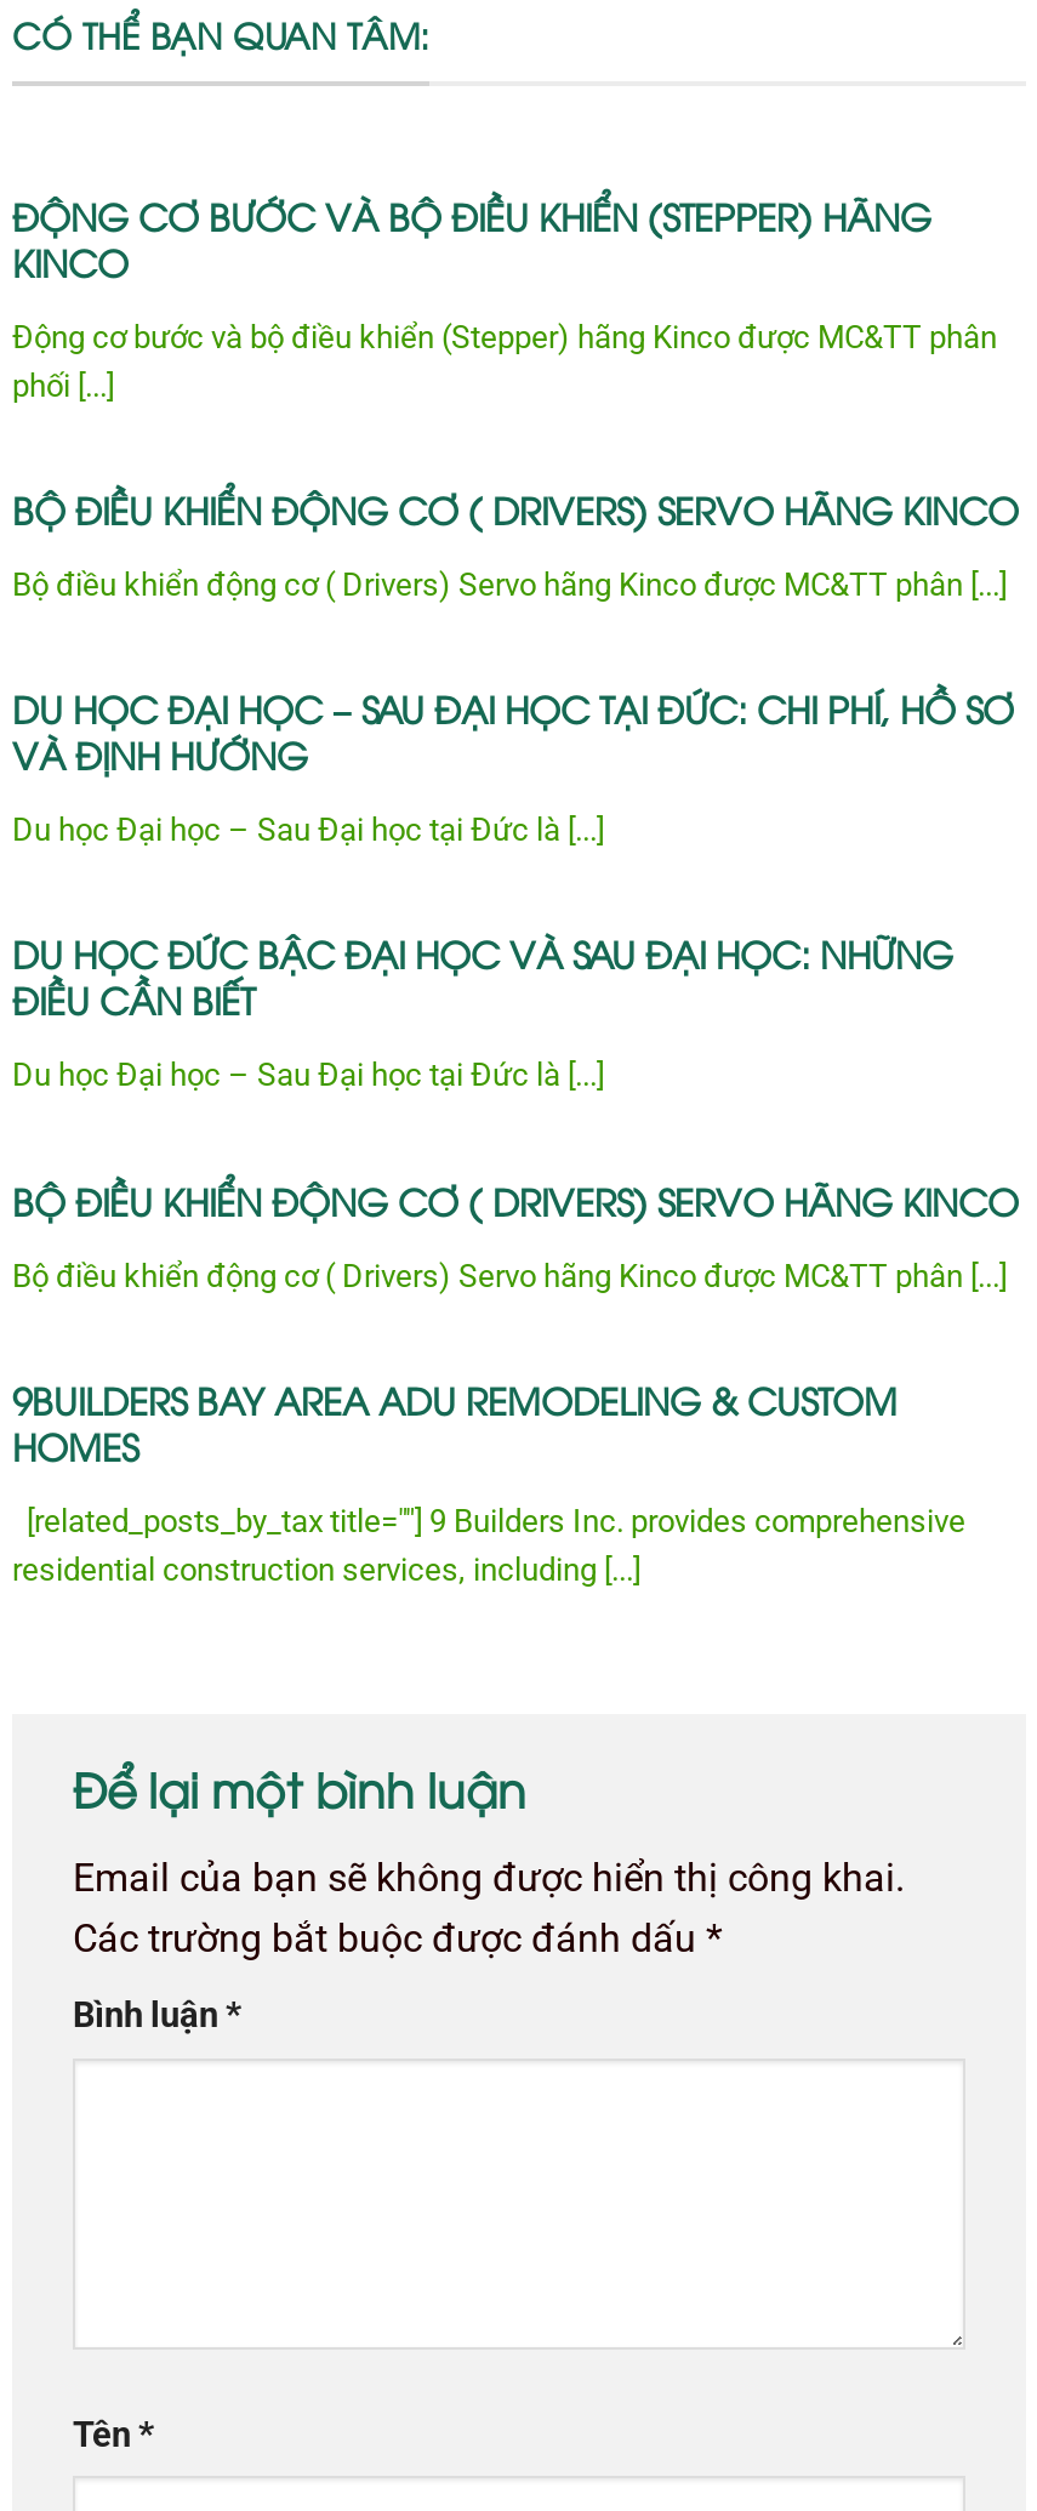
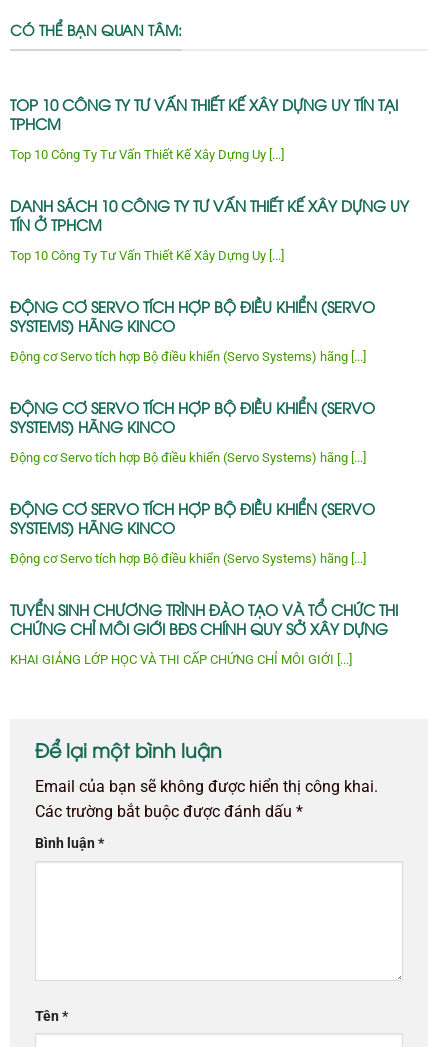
- ĐỘNG CƠ BƯỚC VÀ BỘ ĐIỀU KHIỂN (STEPPER) HÃNG
- KINCO
+ TOP 10 CÔNG TY TƯ VẤN THIẾT KẾ XÂY DỰNG UY TÍN TẠI
+ TPHCM

- Động cơ bước và bộ điều khiển (Stepper) hãng Kinco được MC&TT phân
- phối [...]
+ Top 10 Công Ty Tư Vấn Thiết Kế Xây Dựng Uy [...]

- BỘ ĐIỀU KHIỂN ĐỘNG CƠ ( DRIVERS) SERVO HÃNG KINCO
+ DANH SÁCH 10 CÔNG TY TƯ VẤN THIẾT KẾ XÂY DỰNG UY
+ TÍN Ở TPHCM

- Bộ điều khiển động cơ ( Drivers) Servo hãng Kinco được MC&TT phân [...]
+ Top 10 Công Ty Tư Vấn Thiết Kế Xây Dựng Uy [...]

- DU HỌC ĐẠI HỌC – SAU ĐẠI HỌC TẠI ĐỨC: CHI PHÍ, HỒ SƠ
- VÀ ĐỊNH HƯỚNG
+ ĐỘNG CƠ SERVO TÍCH HỢP BỘ ĐIỀU KHIỂN (SERVO
+ SYSTEMS) HÃNG KINCO

- Du học Đại học – Sau Đại học tại Đức là [...]
+ Động cơ Servo tích hợp Bộ điều khiển (Servo Systems) hãng [...]

- DU HỌC ĐỨC BẬC ĐẠI HỌC VÀ SAU ĐẠI HỌC: NHỮNG
- ĐIỀU CẦN BIẾT
+ ĐỘNG CƠ SERVO TÍCH HỢP BỘ ĐIỀU KHIỂN (SERVO
+ SYSTEMS) HÃNG KINCO

- Du học Đại học – Sau Đại học tại Đức là [...]
+ Động cơ Servo tích hợp Bộ điều khiển (Servo Systems) hãng [...]

- BỘ ĐIỀU KHIỂN ĐỘNG CƠ ( DRIVERS) SERVO HÃNG KINCO
+ ĐỘNG CƠ SERVO TÍCH HỢP BỘ ĐIỀU KHIỂN (SERVO
+ SYSTEMS) HÃNG KINCO

- Bộ điều khiển động cơ ( Drivers) Servo hãng Kinco được MC&TT phân [...]
+ Động cơ Servo tích hợp Bộ điều khiển (Servo Systems) hãng [...]

- 9BUILDERS BAY AREA ADU REMODELING & CUSTOM
- HOMES
+ TUYỂN SINH CHƯƠNG TRÌNH ĐÀO TẠO VÀ TỔ CHỨC THI
+ CHỨNG CHỈ MÔI GIỚI BĐS CHÍNH QUY SỞ XÂY DỰNG

- [related_posts_by_tax title=""] 9 Builders Inc. provides comprehensive
- residential construction services, including [...]
+ KHAI GIẢNG LỚP HỌC VÀ THI CẤP CHỨNG CHỈ MÔI GIỚI [...]
